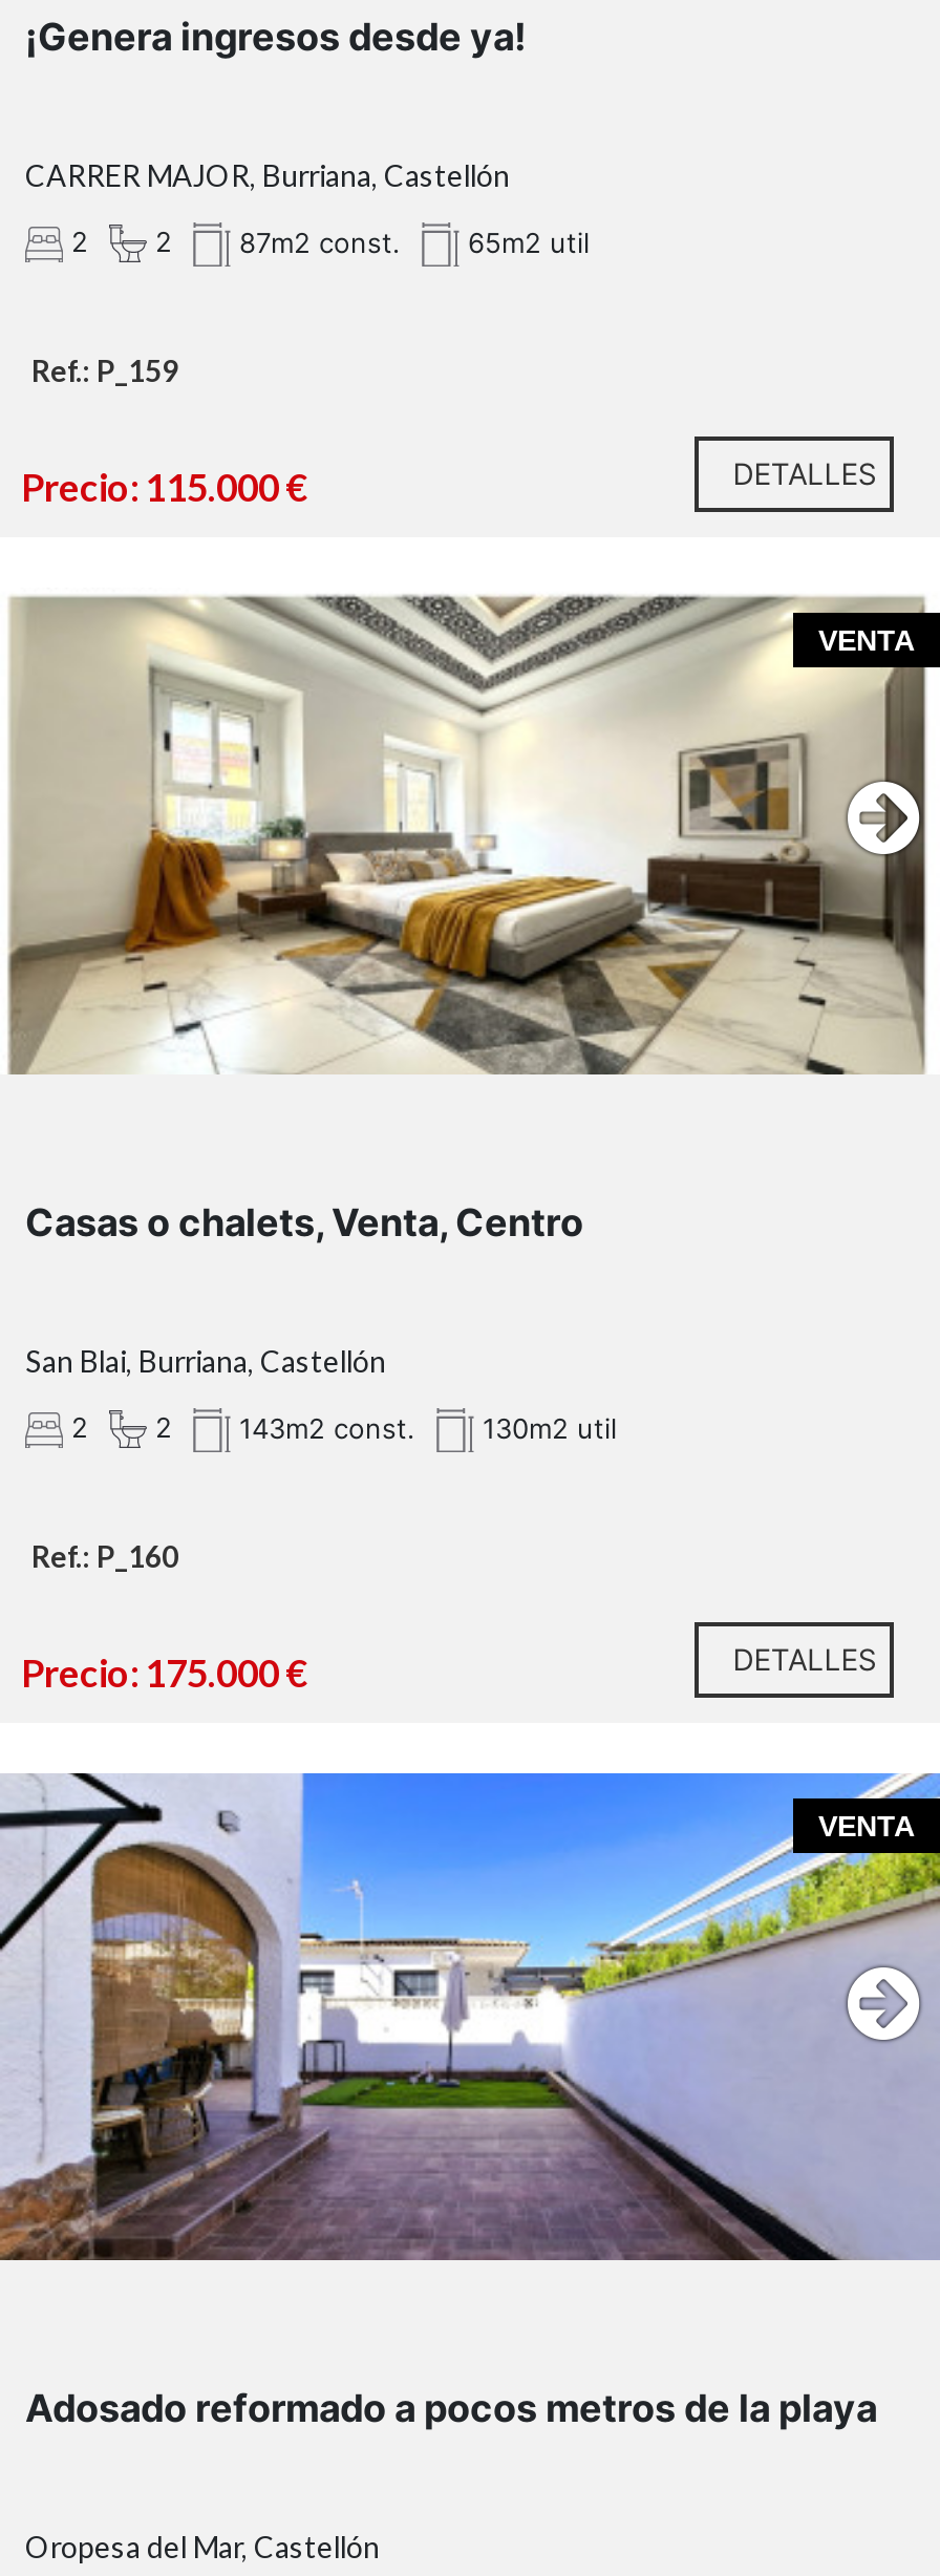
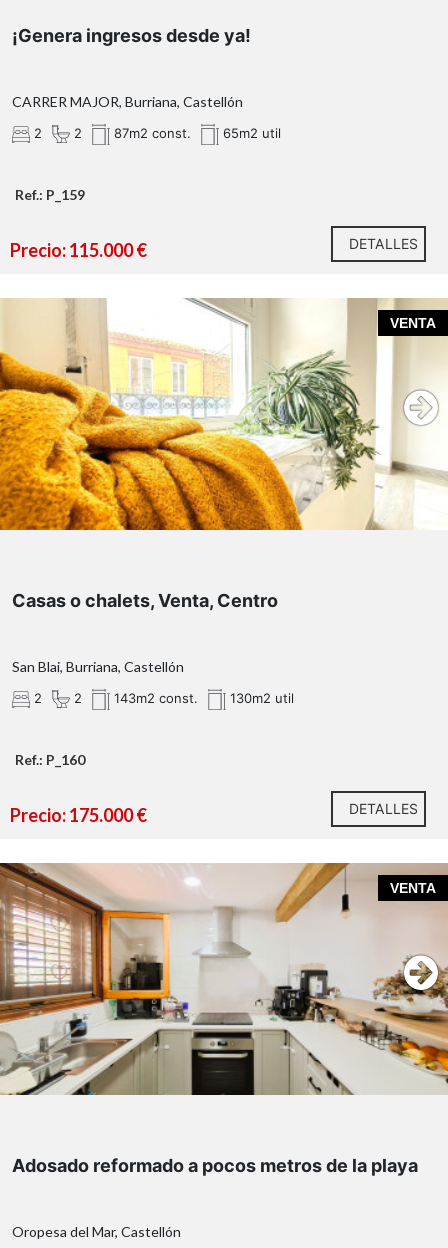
- [image]
+ [image]

- [image]
+ [image]
